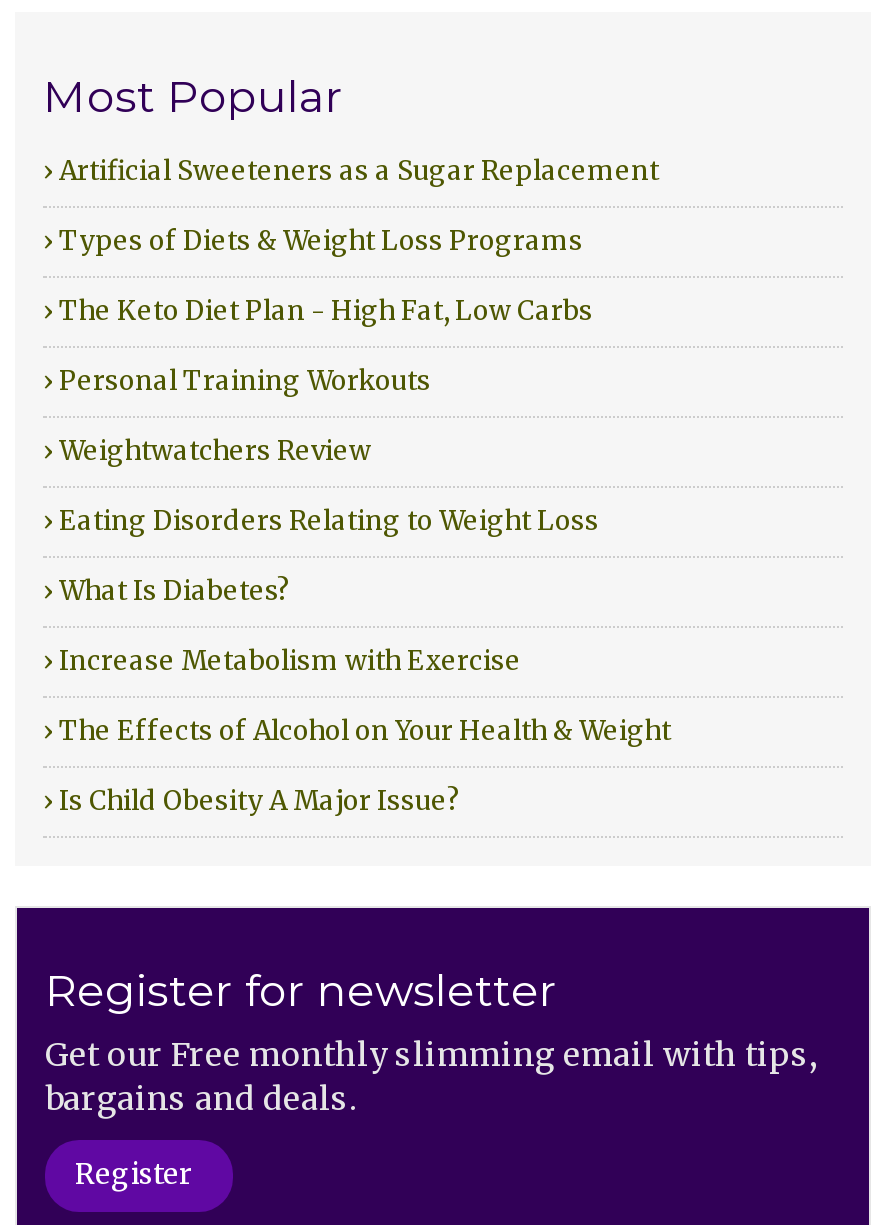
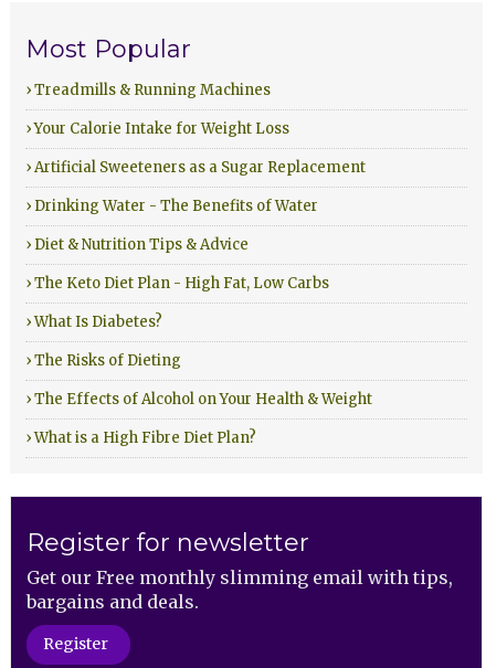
+ › Treadmills & Running Machines
+ › Your Calorie Intake for Weight Loss

moved down: › Artificial Sweeteners as a Sugar Replacement

- › Types of Diets & Weight Loss Programs
+ › Drinking Water - The Benefits of Water
+ › Diet & Nutrition Tips & Advice

moved down: › The Keto Diet Plan - High Fat, Low Carbs

- › Personal Training Workouts
- › Weightwatchers Review
- › Eating Disorders Relating to Weight Loss

- › Increase Metabolism with Exercise
+ › The Risks of Dieting

- › Is Child Obesity A Major Issue?
+ › What is a High Fibre Diet Plan?
